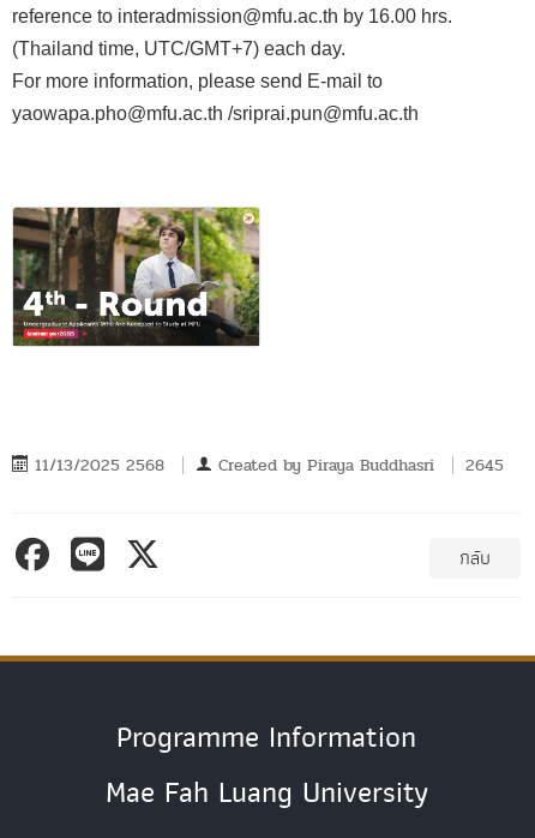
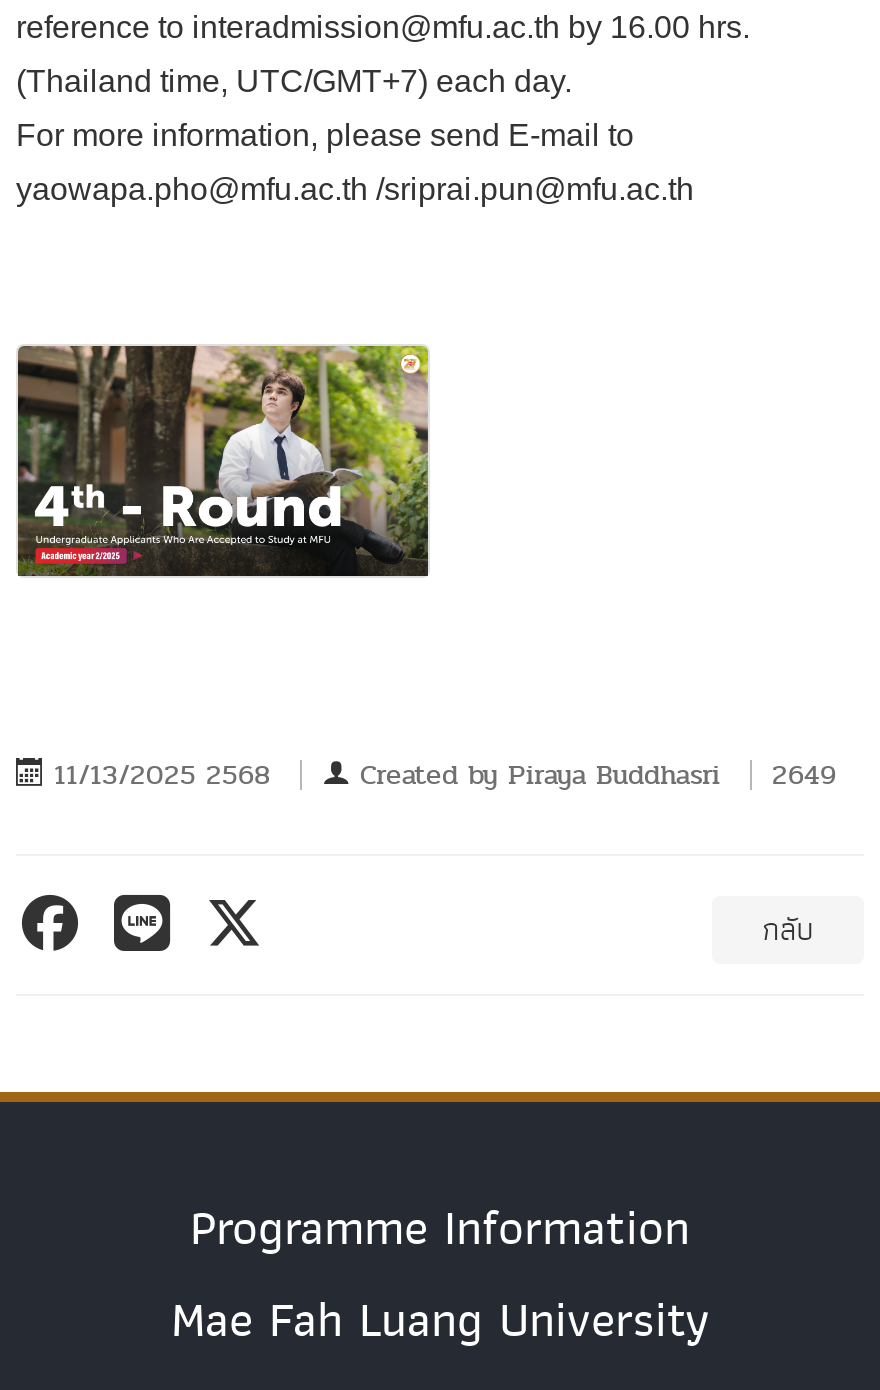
- 11/13/2025 2568 Created by Piraya Buddhasri 2645
+ 11/13/2025 2568 Created by Piraya Buddhasri 2649
